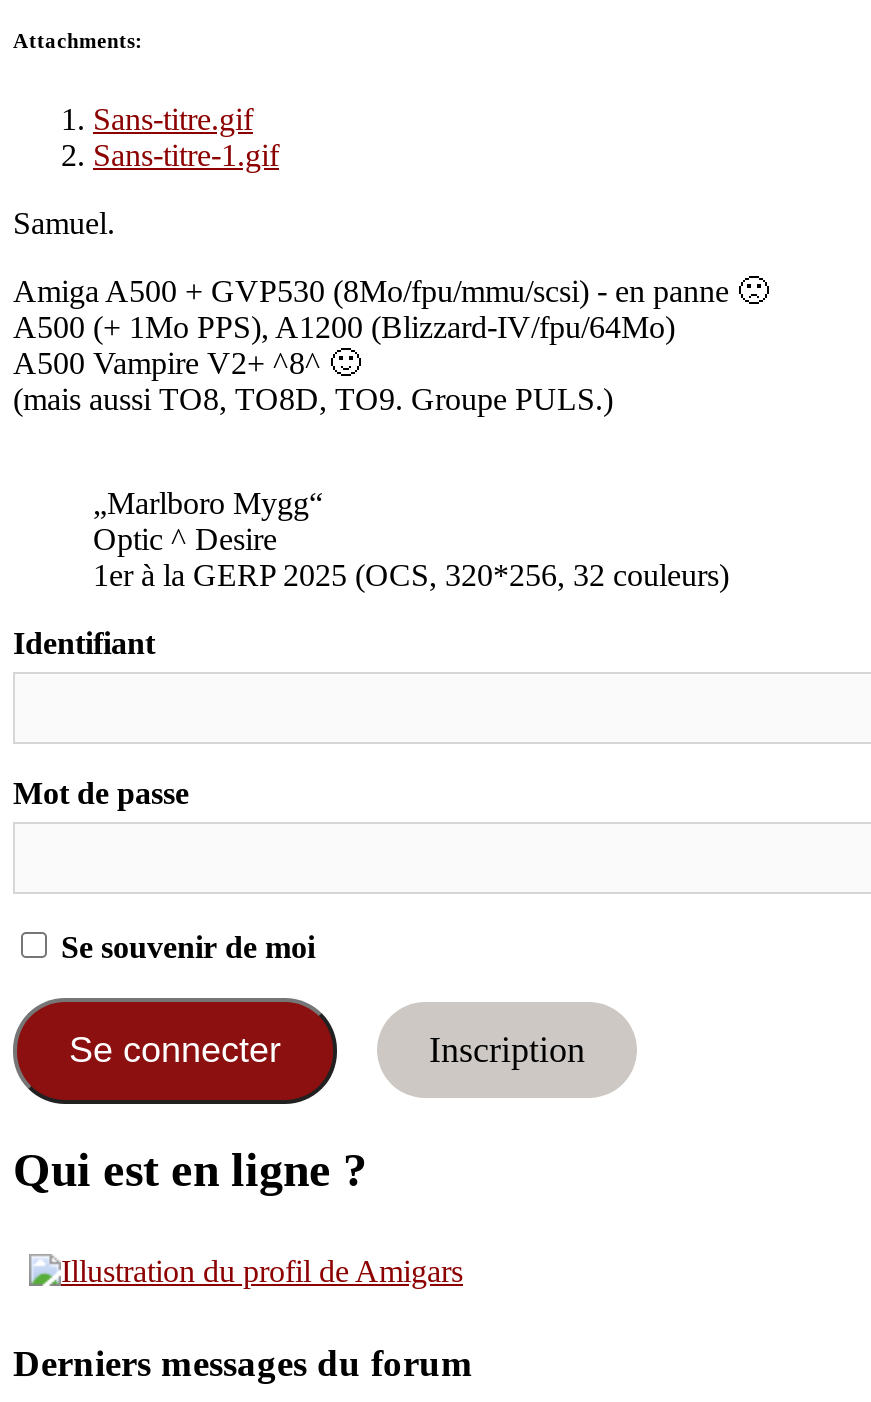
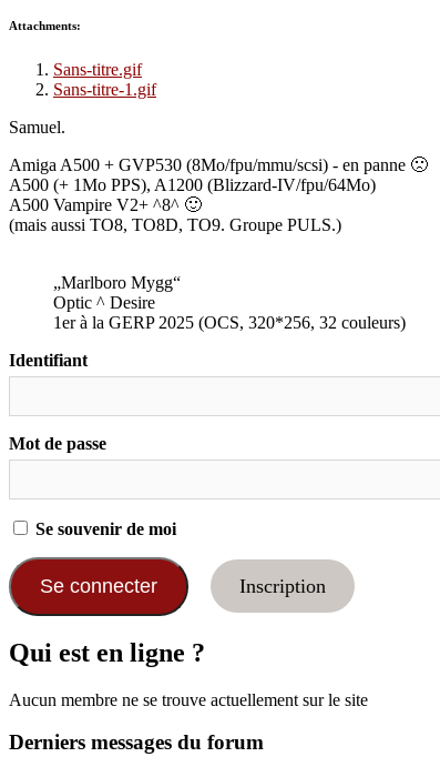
+ Aucun membre ne se trouve actuellement sur le site
